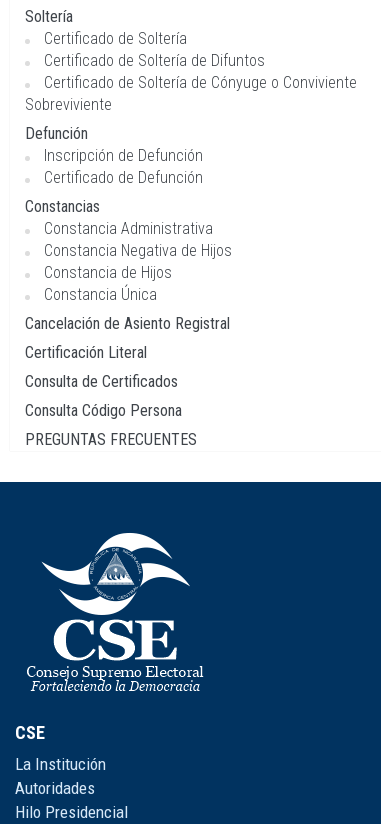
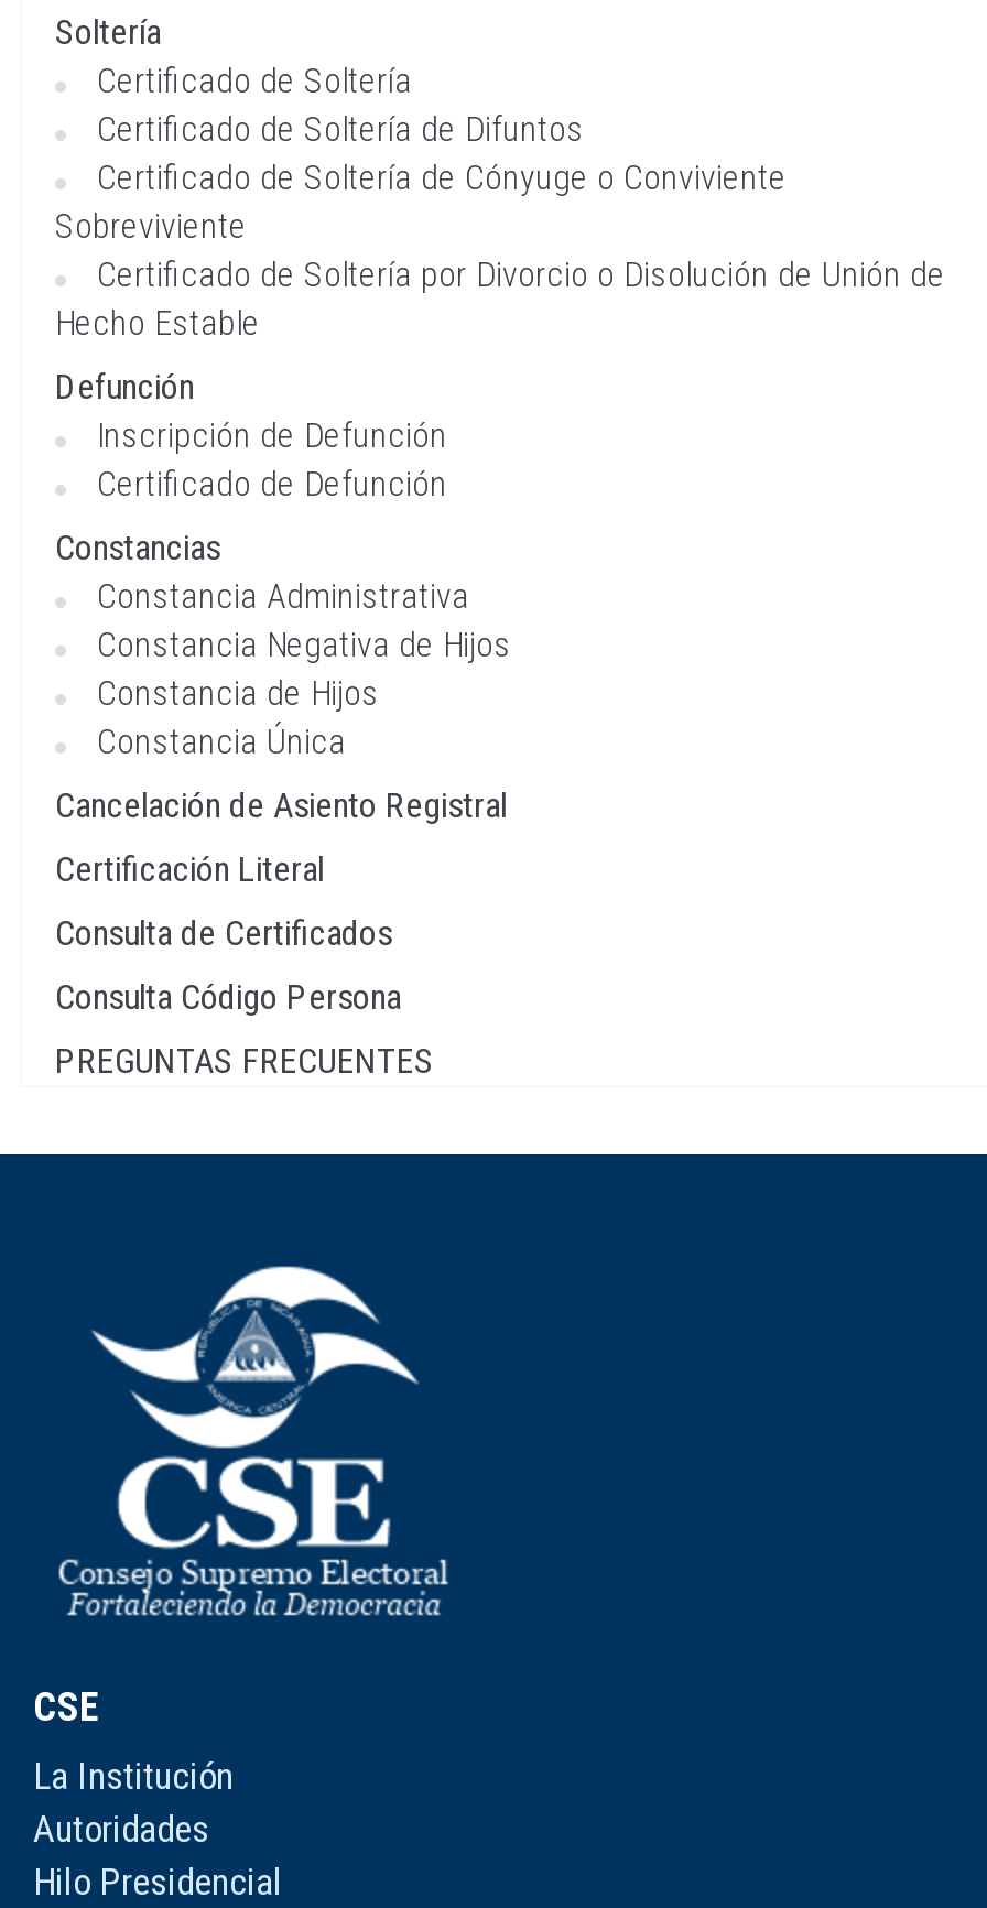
+ Certificado de Soltería por Divorcio o Disolución de Unión de
+ Hecho Estable
